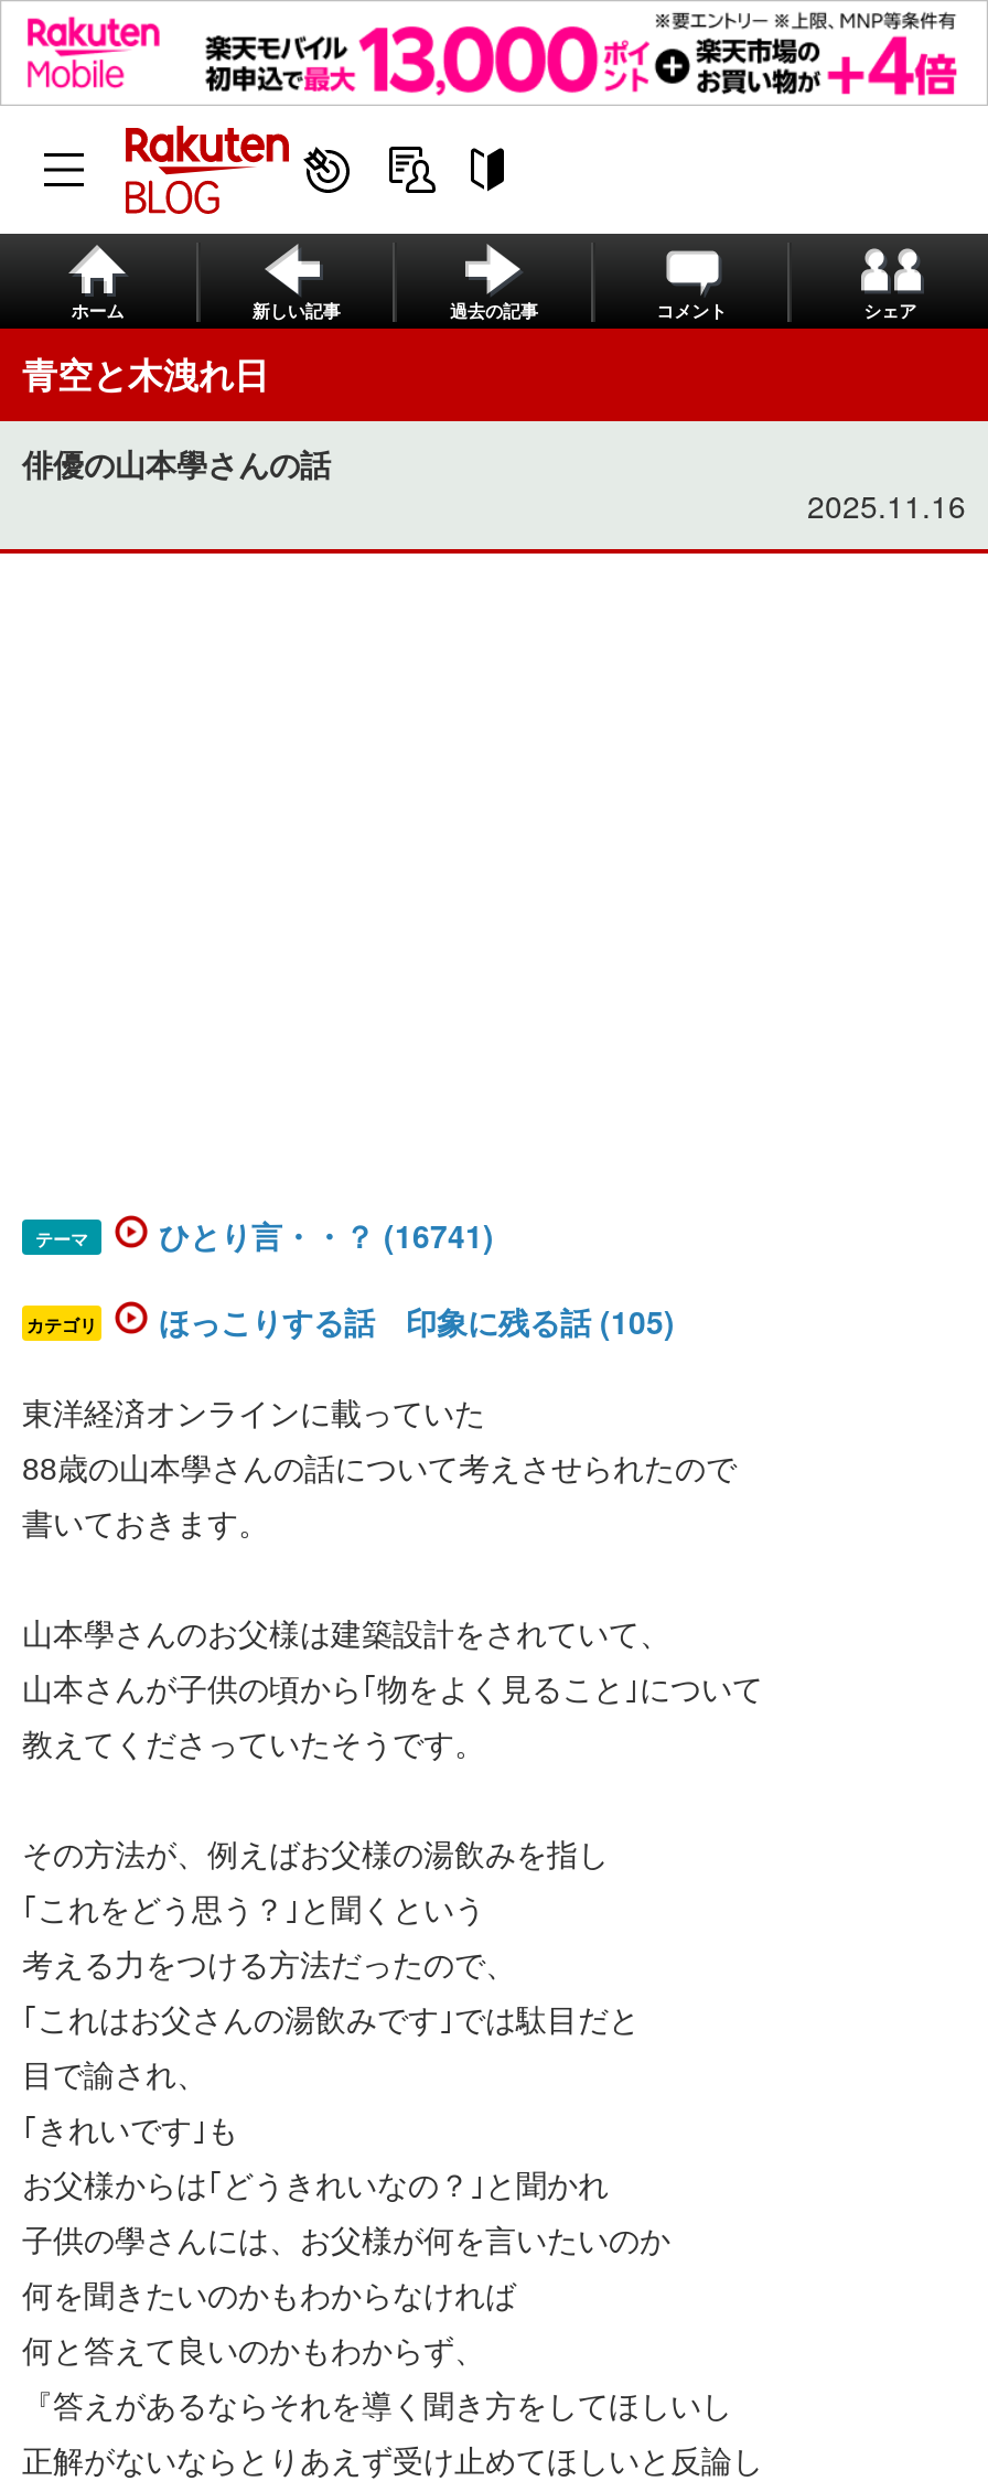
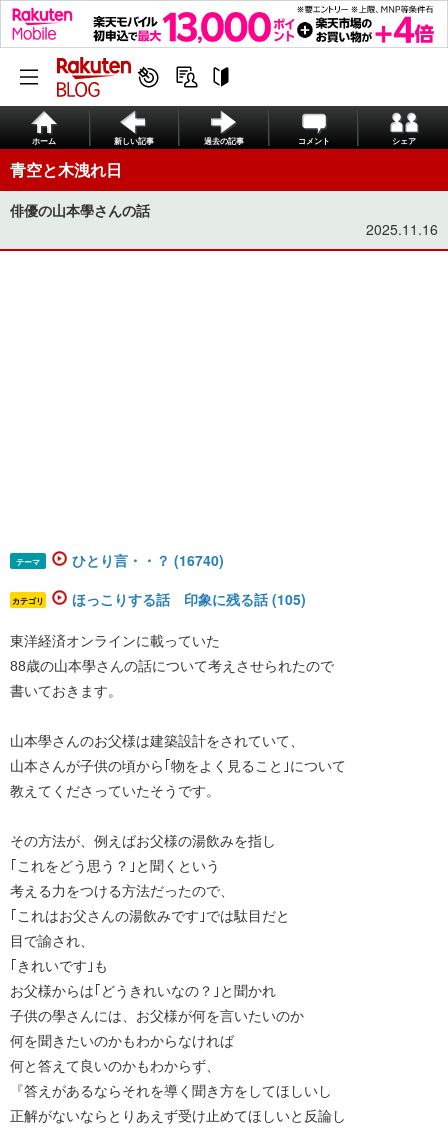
- ひとり言・・？ (16741)
+ ひとり言・・？ (16740)
